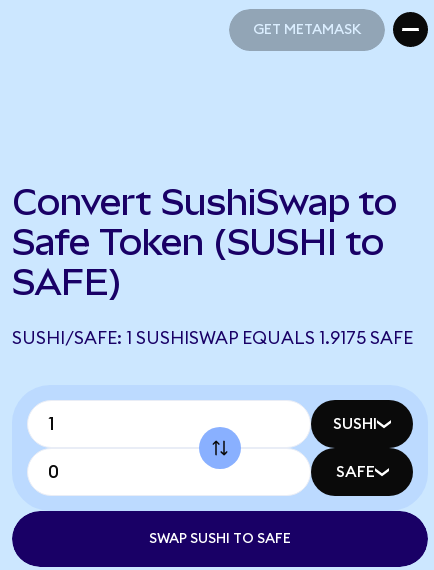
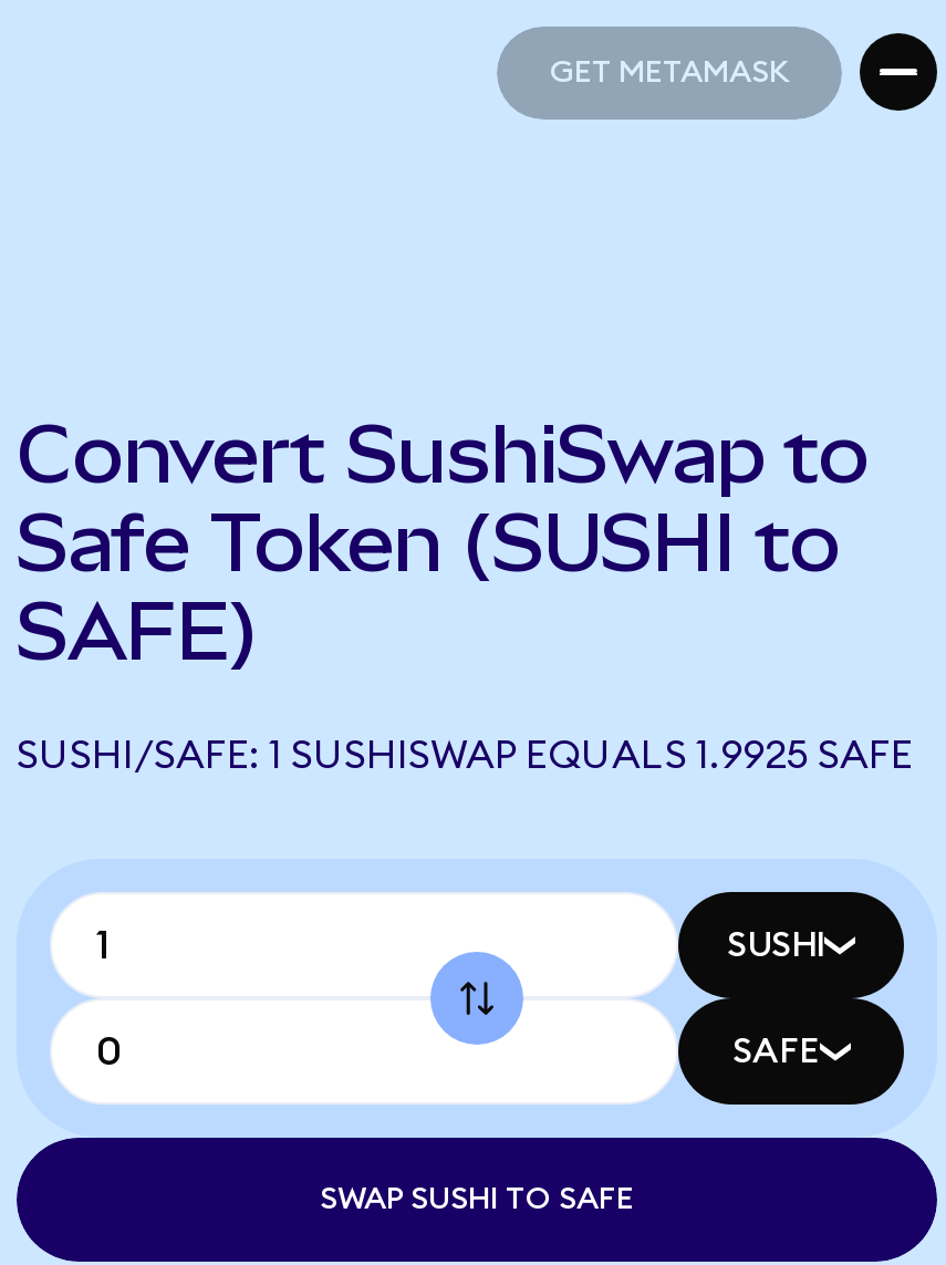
- SUSHI/SAFE: 1 SUSHISWAP EQUALS 1.9175 SAFE
+ SUSHI/SAFE: 1 SUSHISWAP EQUALS 1.9925 SAFE
